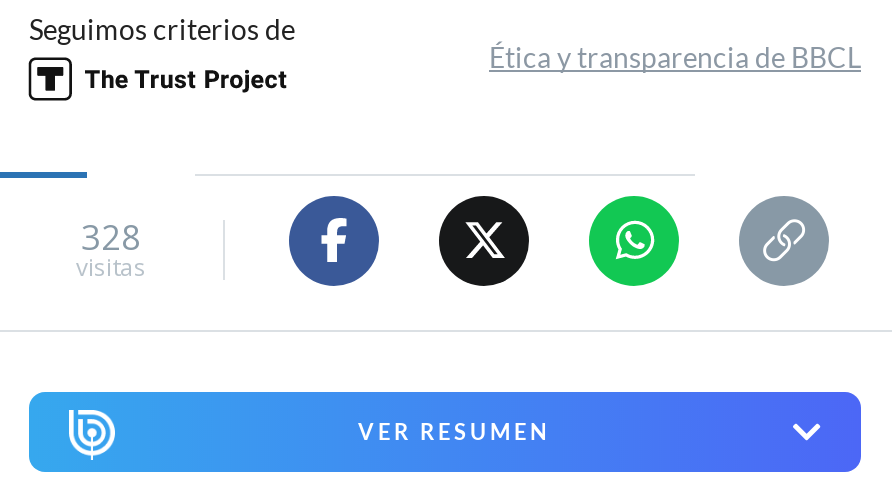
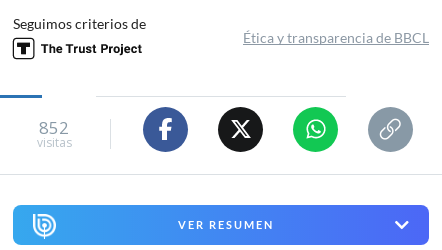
- 328
+ 852
